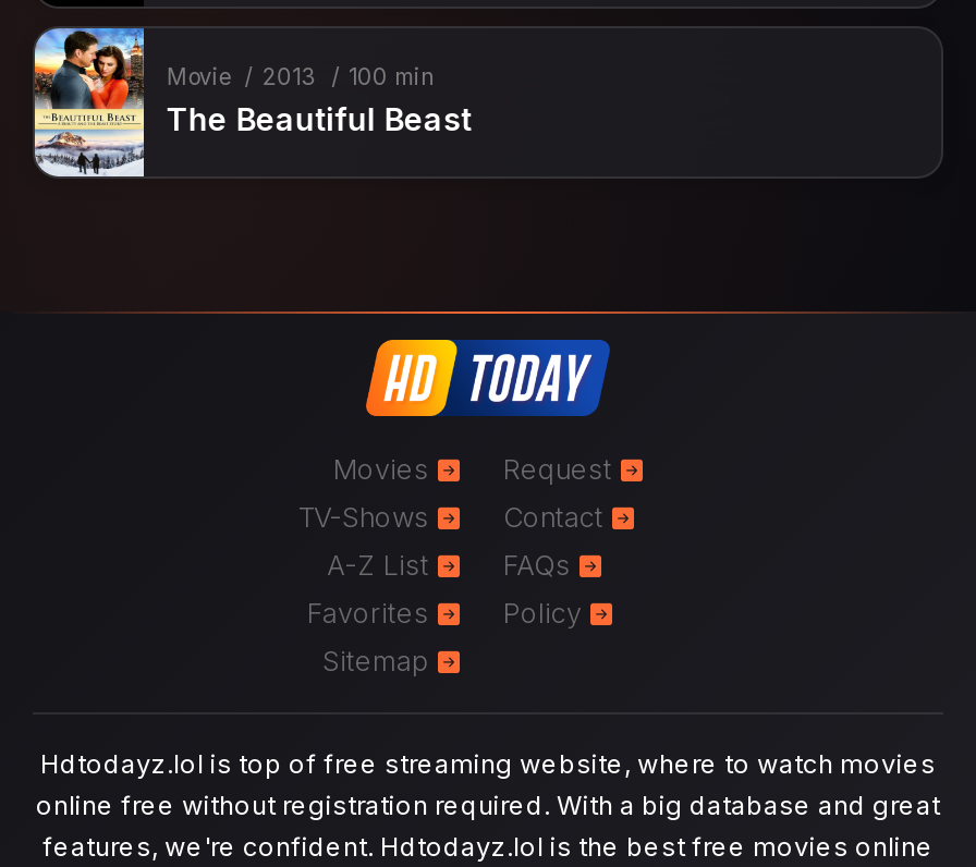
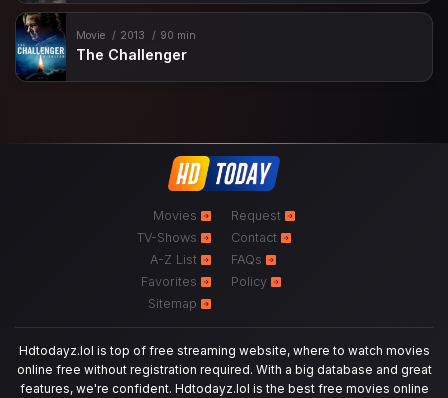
- [image]
- 100 min
- The Beautiful Beast
+ [image]
+ 90 min
+ The Challenger
